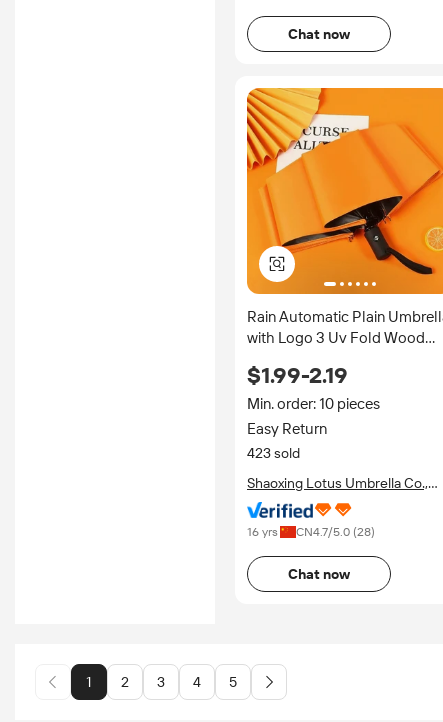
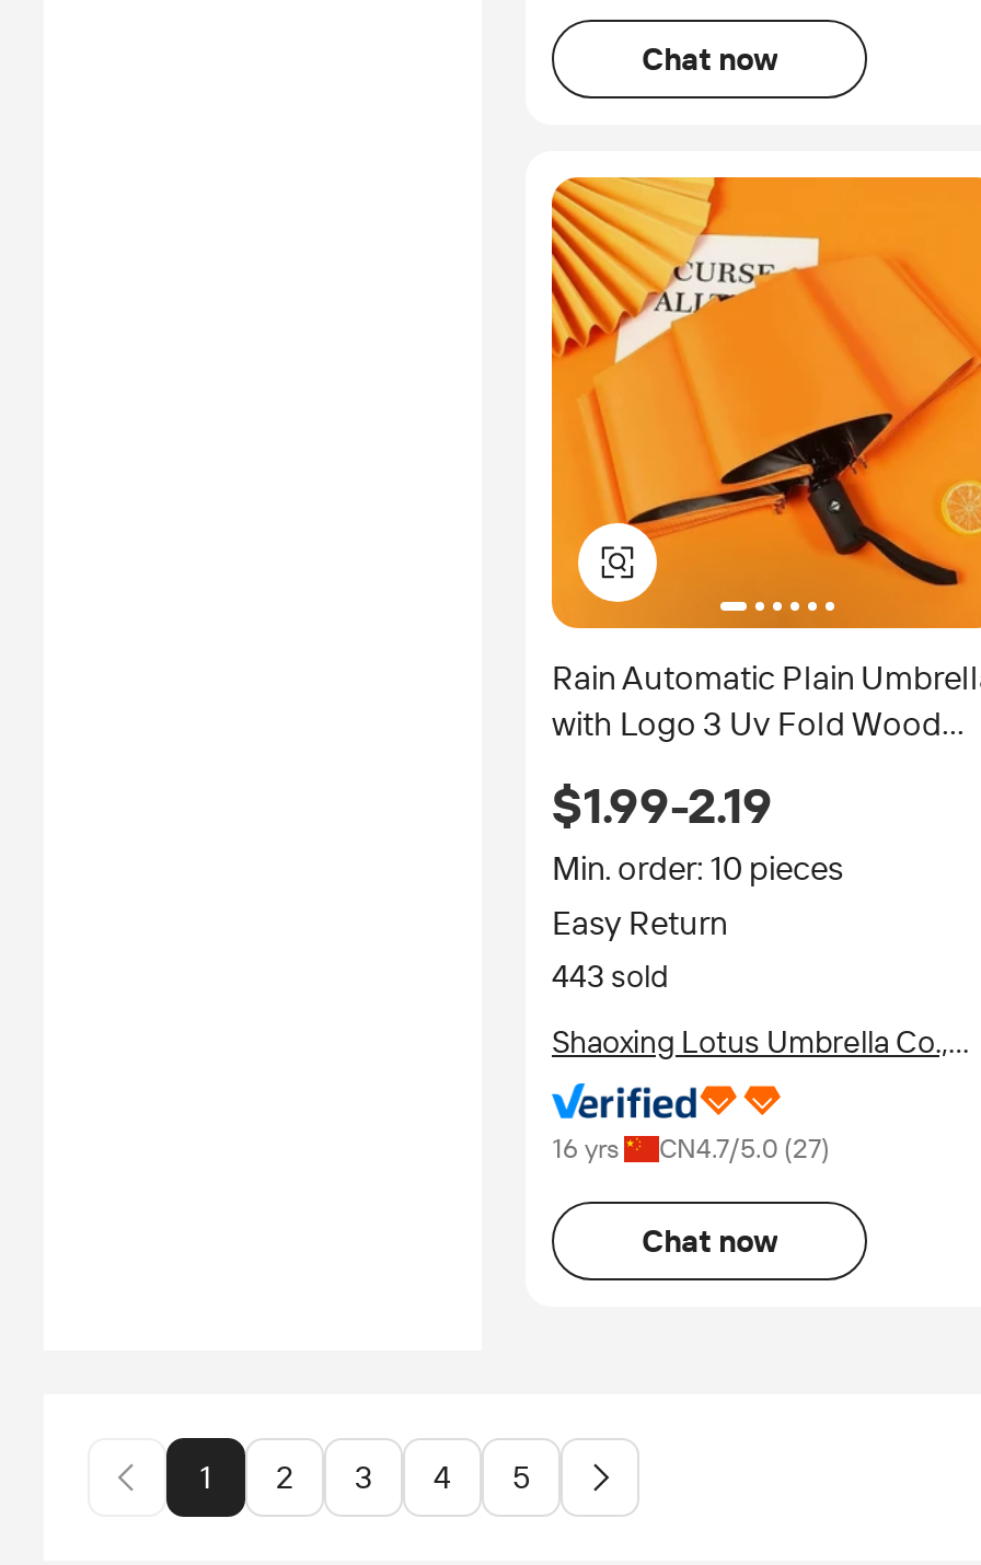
- 423 sold
+ 443 sold

- 16 yrs CN4.7/5.0 (28)
+ 16 yrs CN4.7/5.0 (27)
